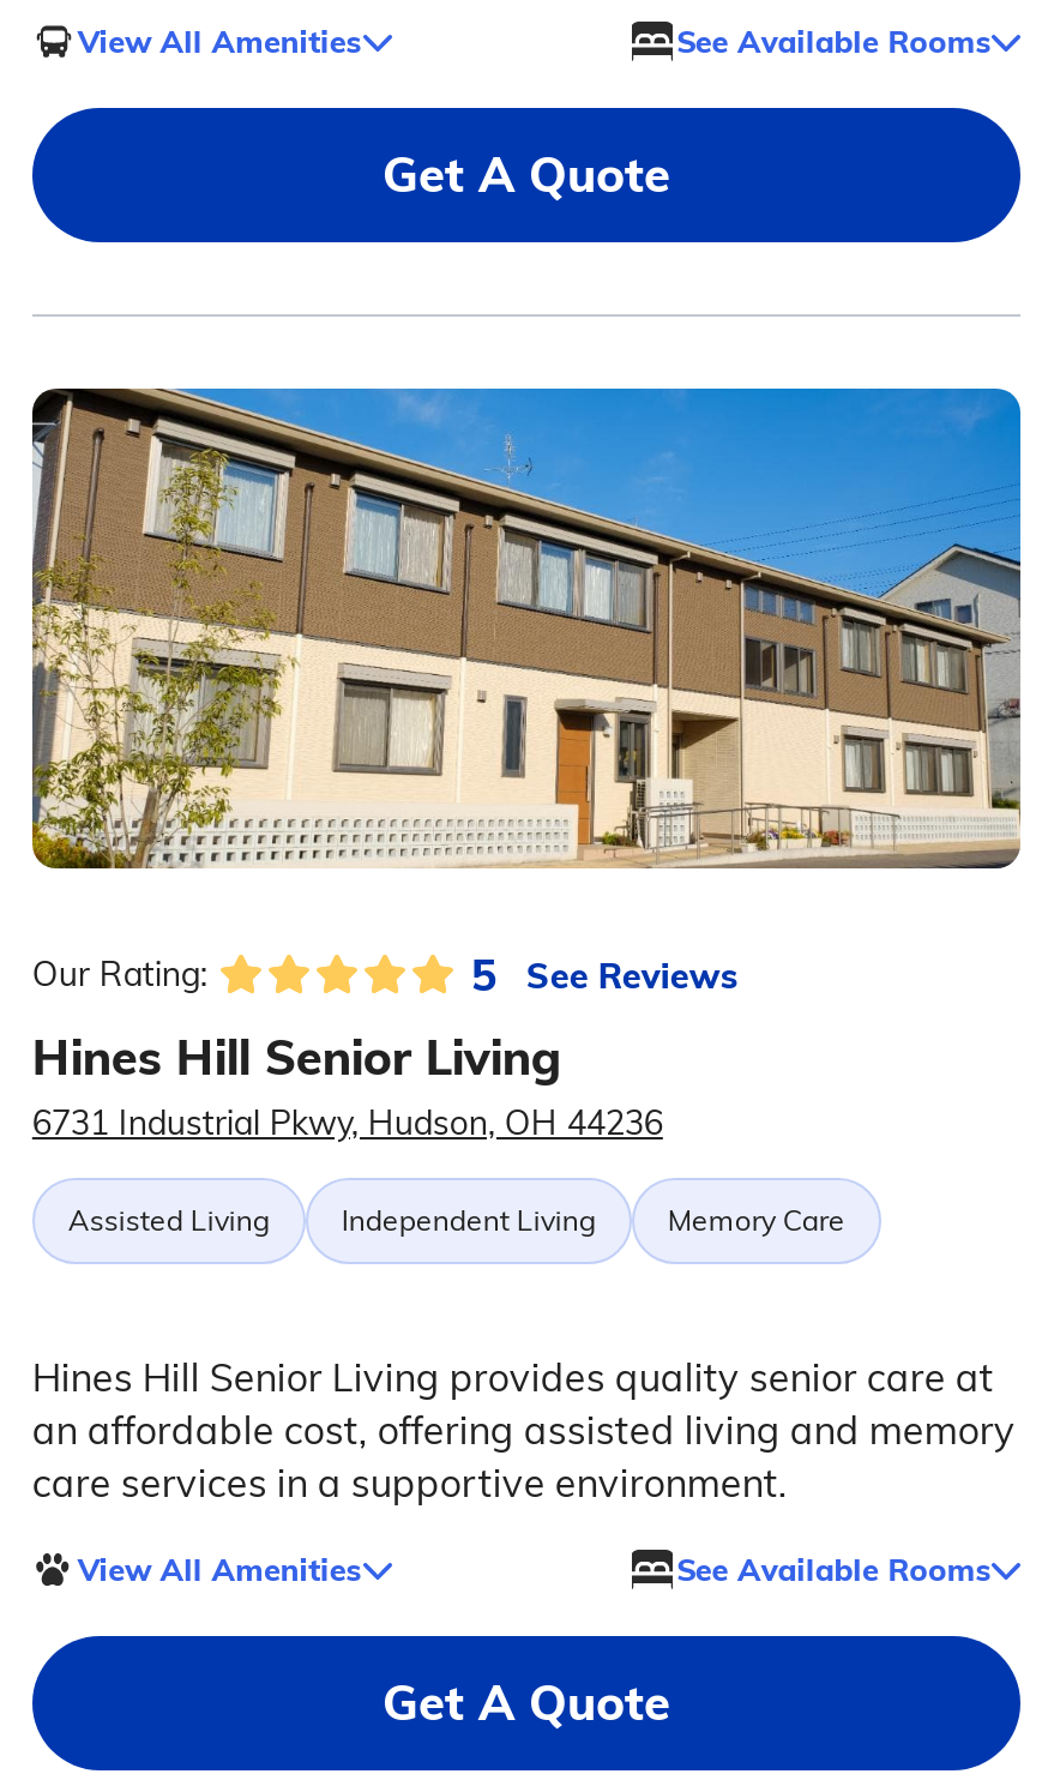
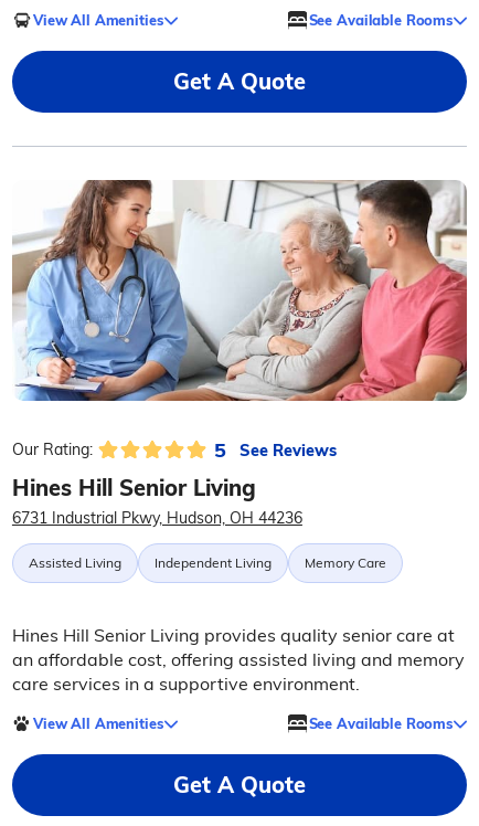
- [image]
+ [image]
